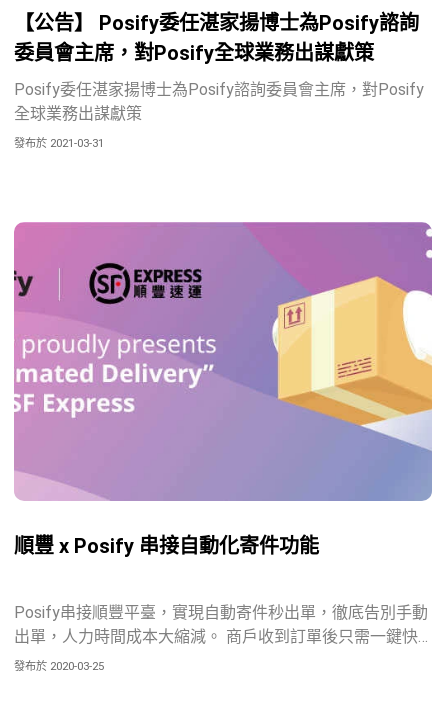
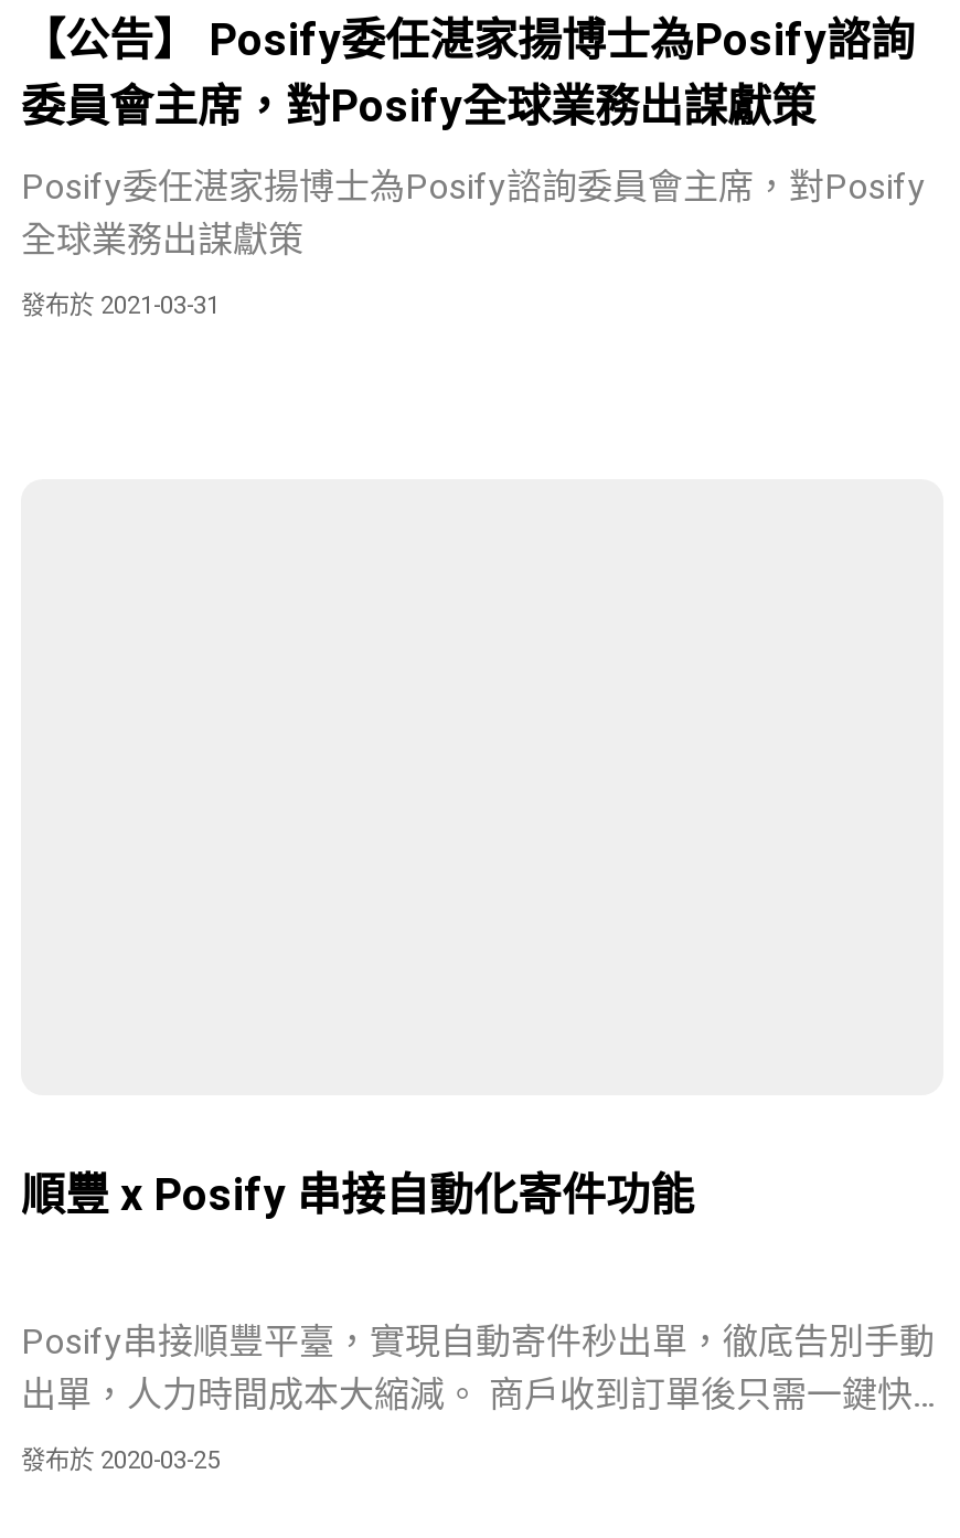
- [image]
